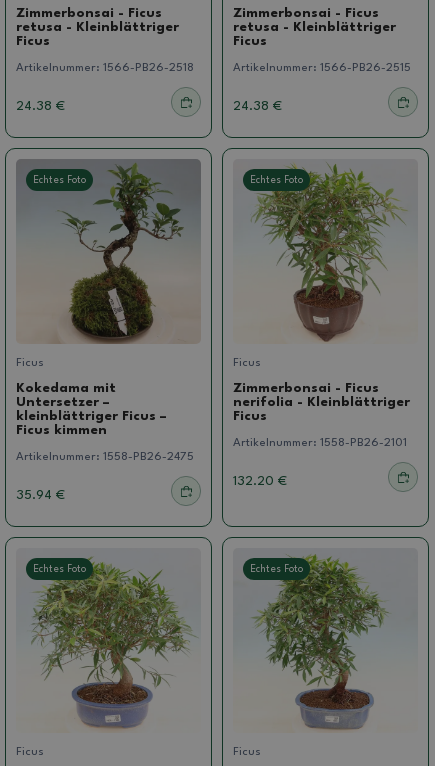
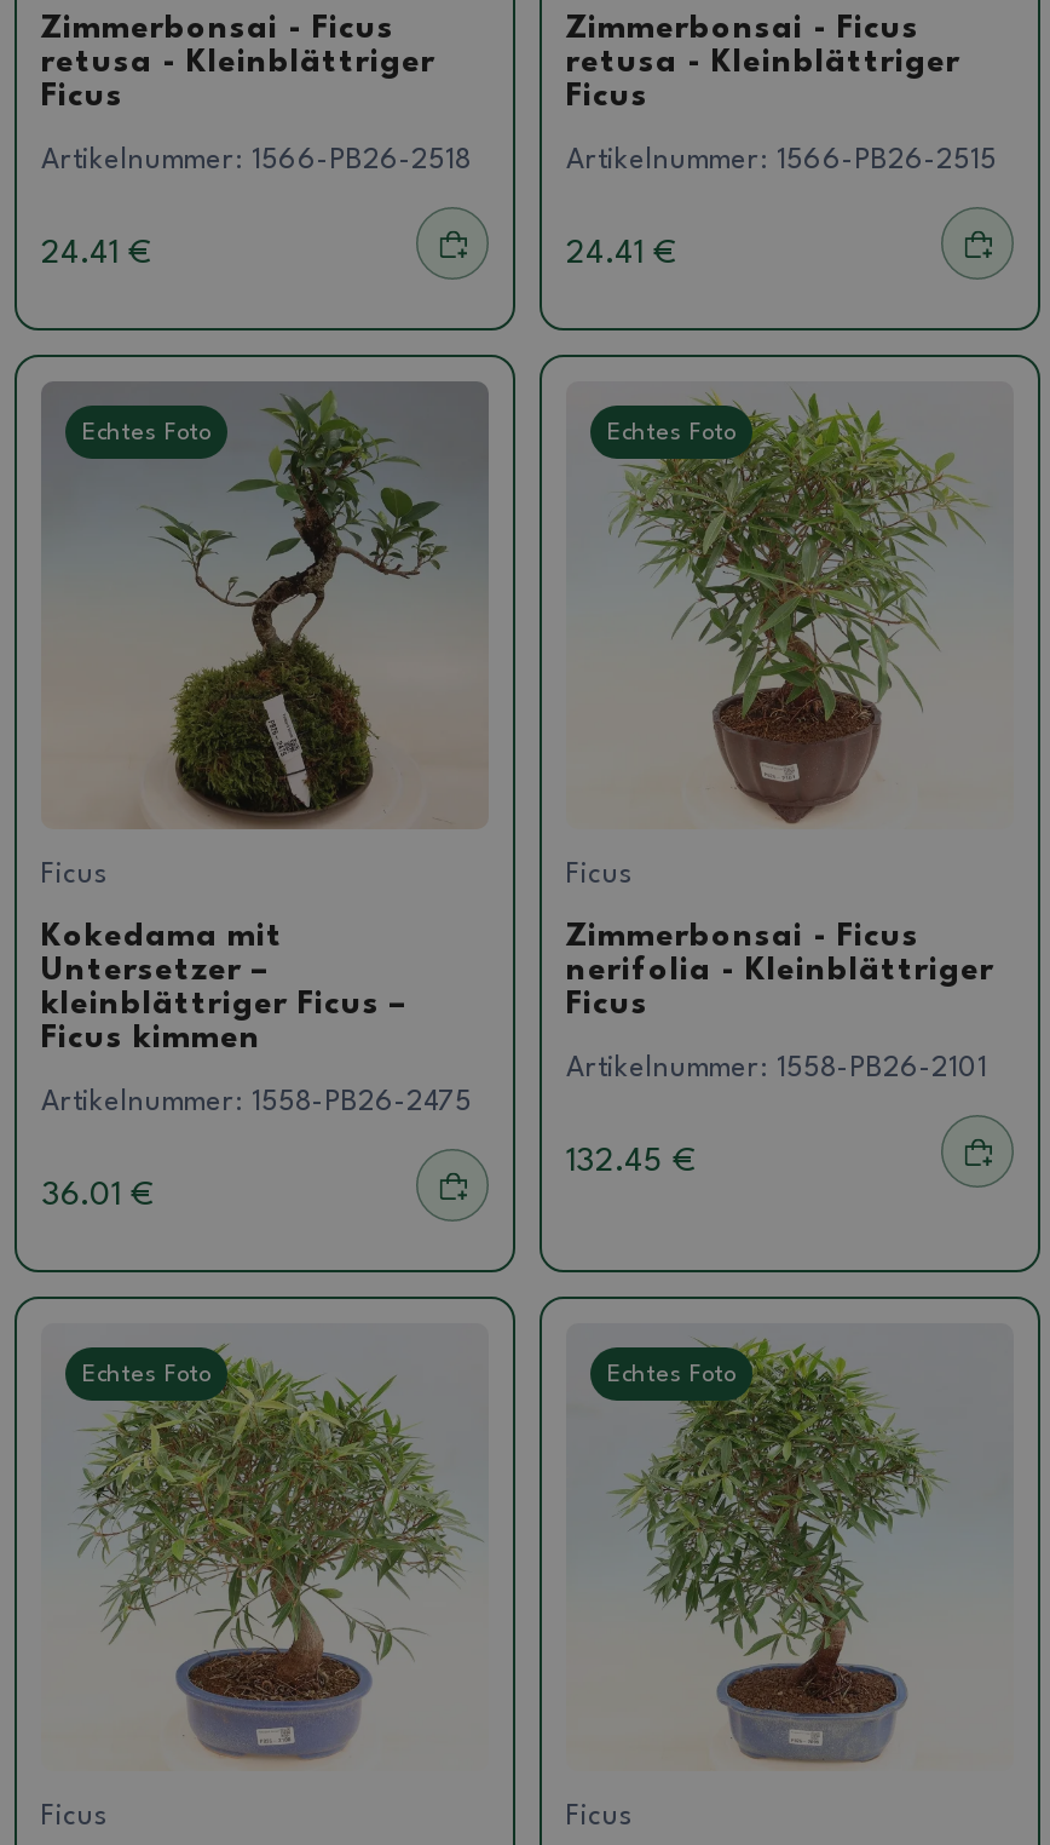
- 24.38 €
+ 24.41 €

- 24.38 €
+ 24.41 €

- 132.20 €
+ 132.45 €

- 35.94 €
+ 36.01 €
